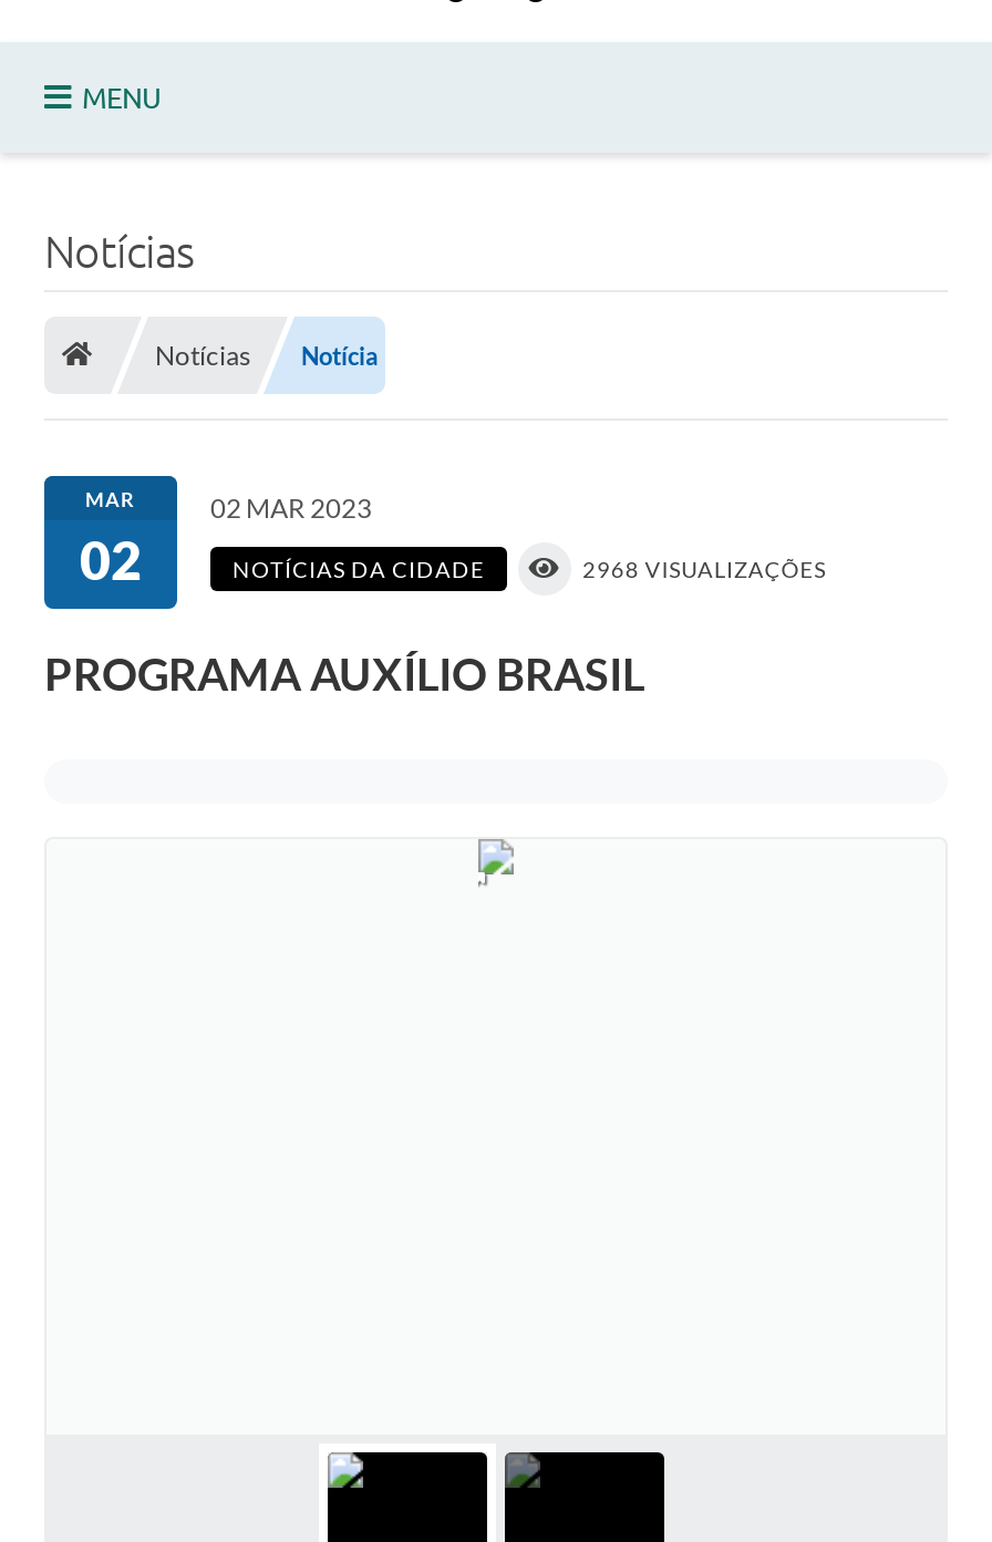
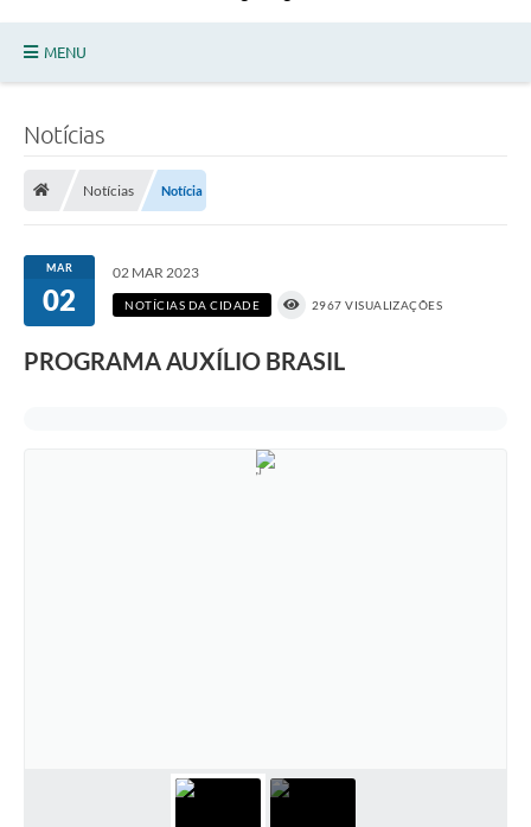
- 2968 VISUALIZAÇÕES
+ 2967 VISUALIZAÇÕES
